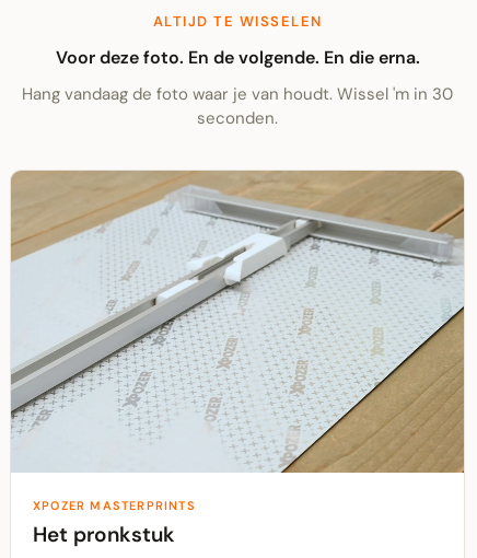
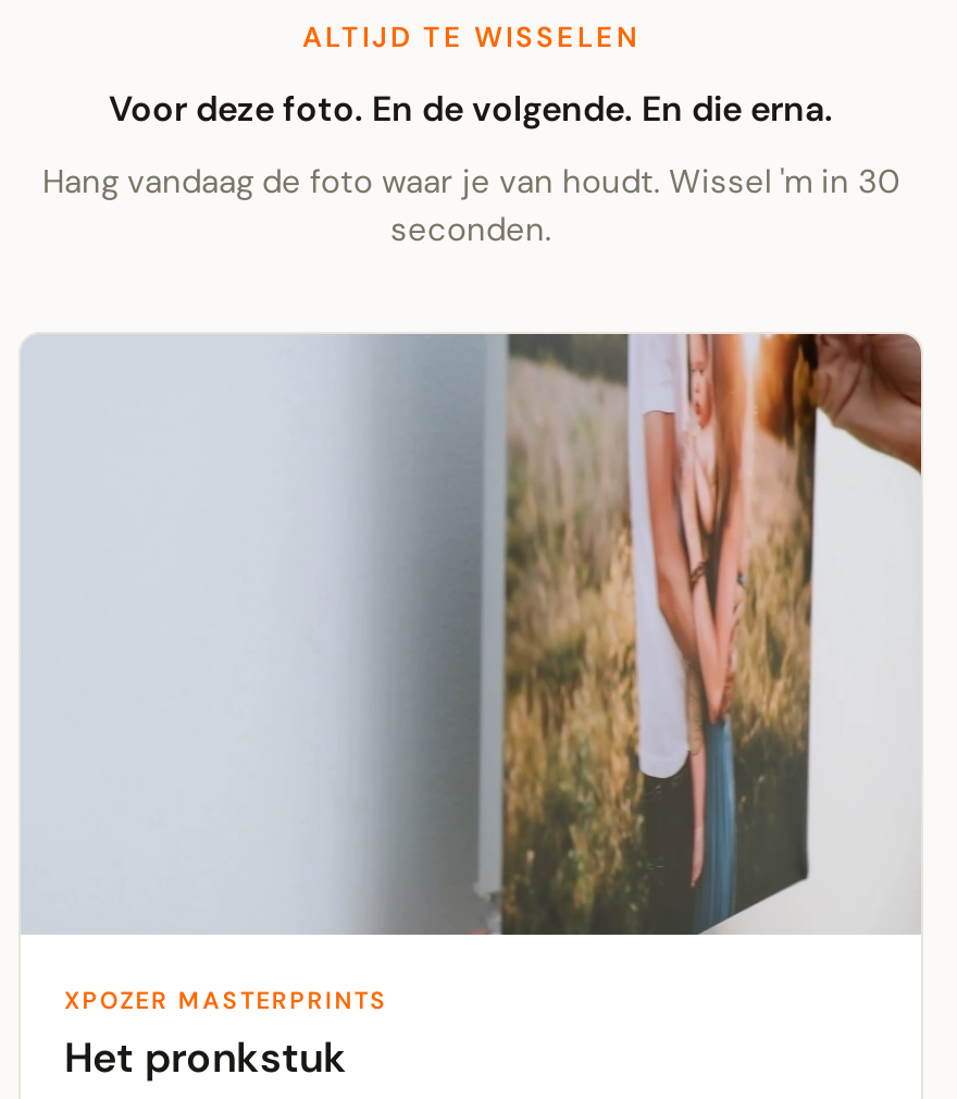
- [image]
+ [image]
